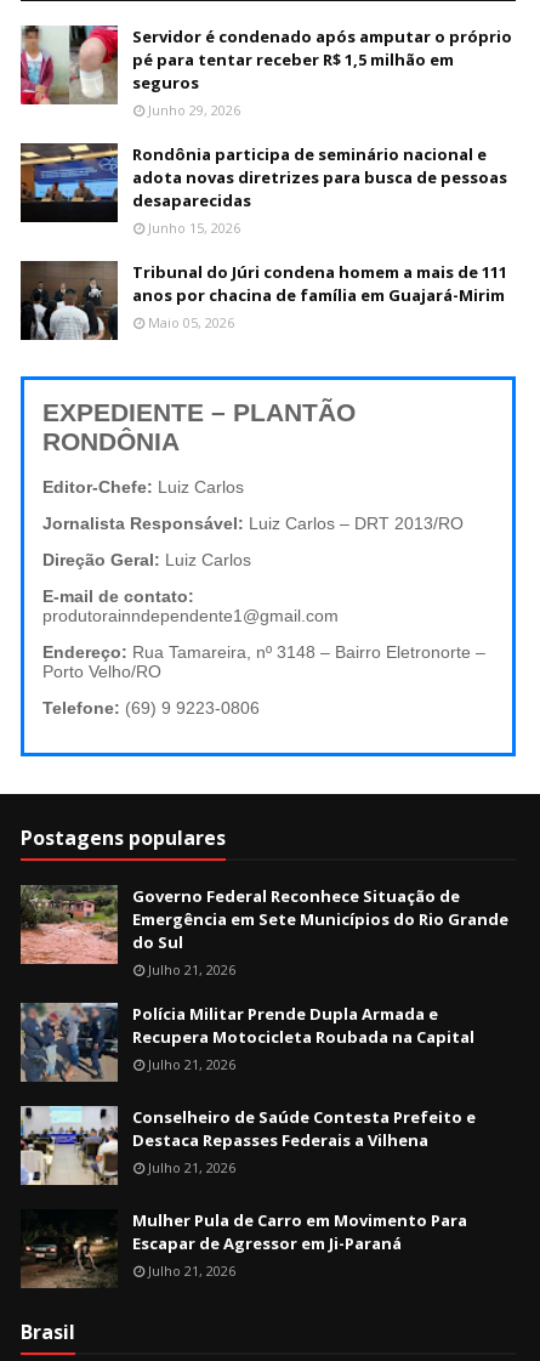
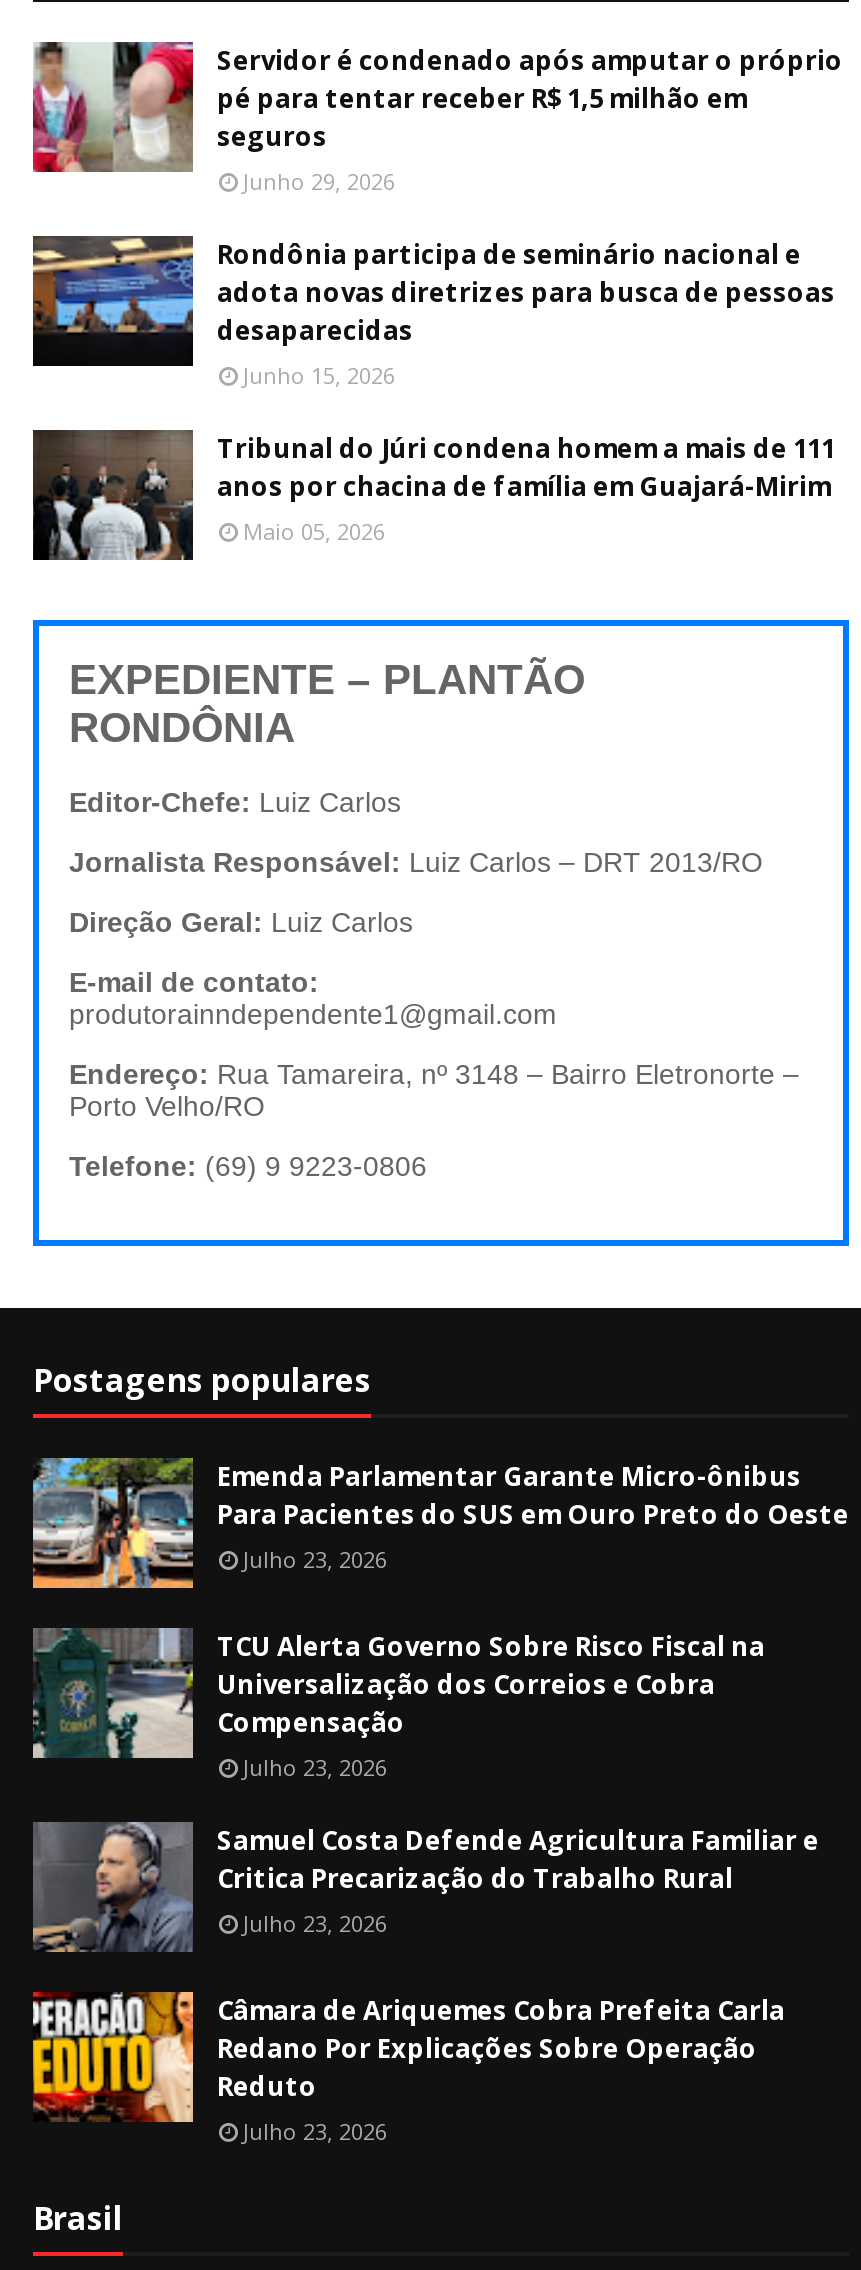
- [image]
- Governo Federal Reconhece Situação de
- Emergência em Sete Municípios do Rio Grande
- do Sul
- Julho 21, 2026
+ [image]
+ Emenda Parlamentar Garante Micro-ônibus
+ Para Pacientes do SUS em Ouro Preto do Oeste
+ Julho 23, 2026

- [image]
- Polícia Militar Prende Dupla Armada e
- Recupera Motocicleta Roubada na Capital
- Julho 21, 2026
+ [image]
+ TCU Alerta Governo Sobre Risco Fiscal na
+ Universalização dos Correios e Cobra
+ Compensação
+ Julho 23, 2026

- [image]
- Conselheiro de Saúde Contesta Prefeito e
- Destaca Repasses Federais a Vilhena
- Julho 21, 2026
+ [image]
+ Samuel Costa Defende Agricultura Familiar e
+ Critica Precarização do Trabalho Rural
+ Julho 23, 2026

- [image]
- Mulher Pula de Carro em Movimento Para
- Escapar de Agressor em Ji-Paraná
- Julho 21, 2026
+ [image]
+ Câmara de Ariquemes Cobra Prefeita Carla
+ Redano Por Explicações Sobre Operação
+ Reduto
+ Julho 23, 2026
